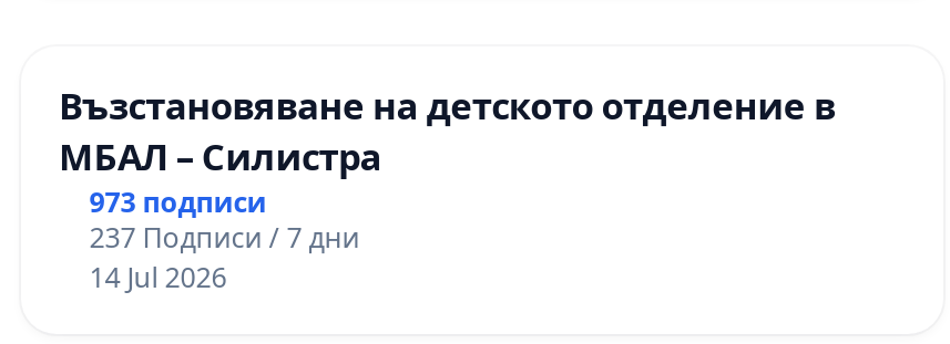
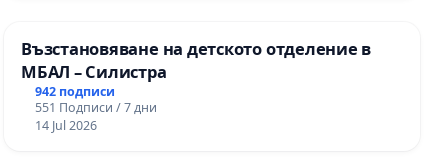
- 973 подписи
+ 942 подписи

- 237 Подписи / 7 дни
+ 551 Подписи / 7 дни
